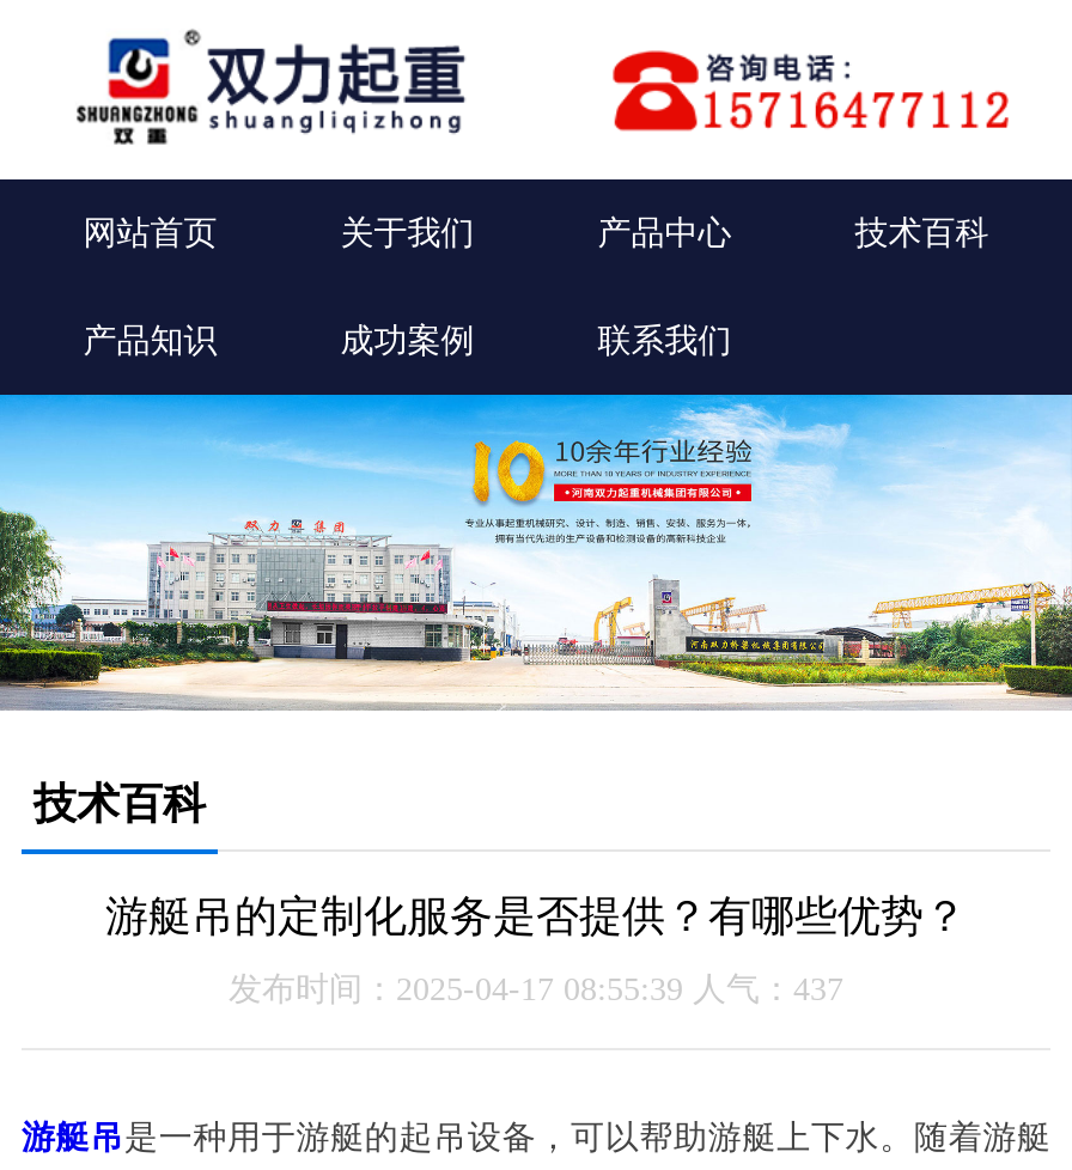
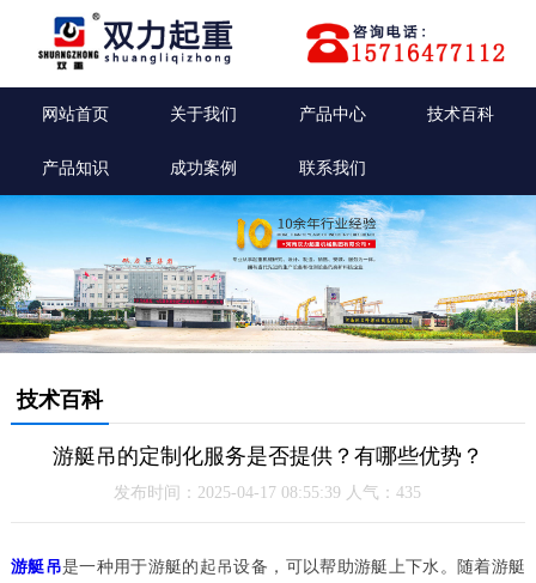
- 发布时间：2025-04-17 08:55:39 人气：437
+ 发布时间：2025-04-17 08:55:39 人气：435
